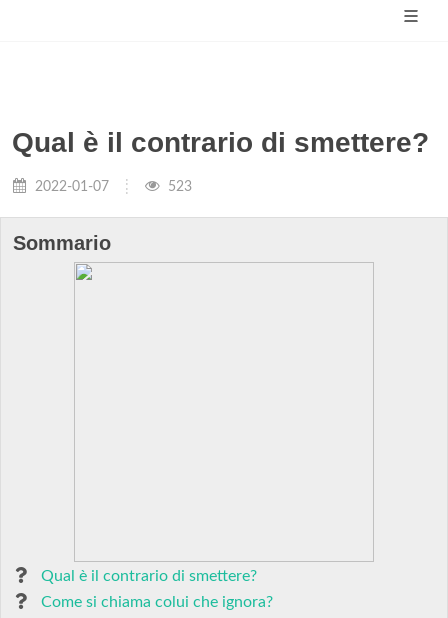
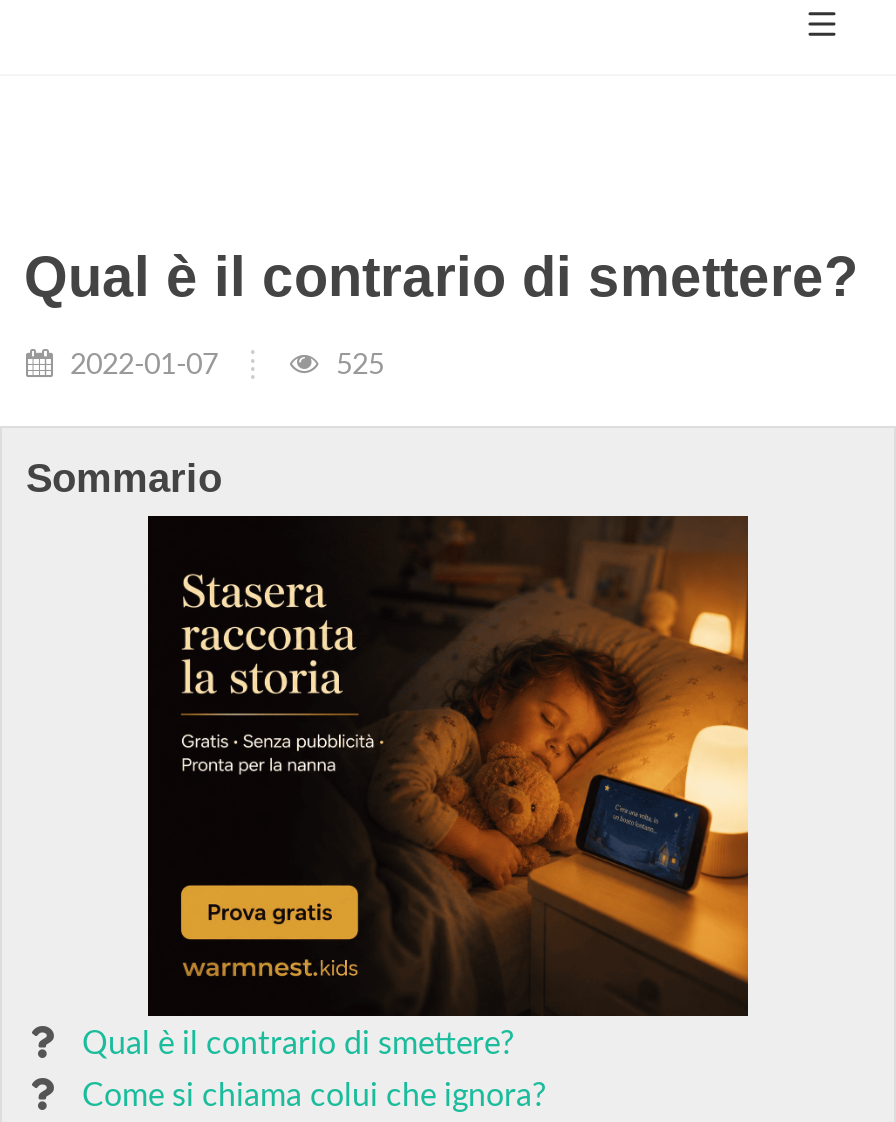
- 523
+ 525

+ [image]
